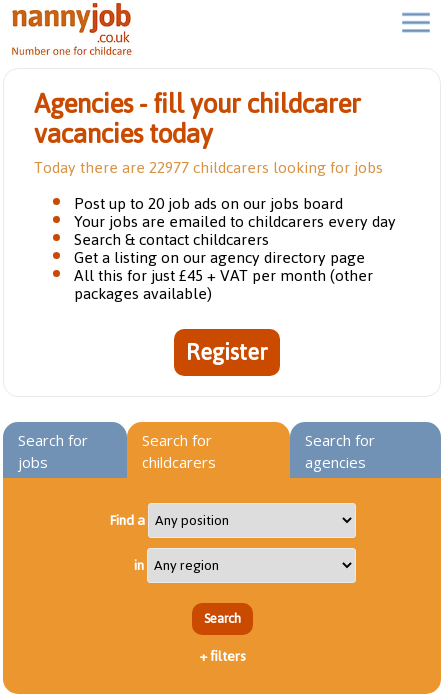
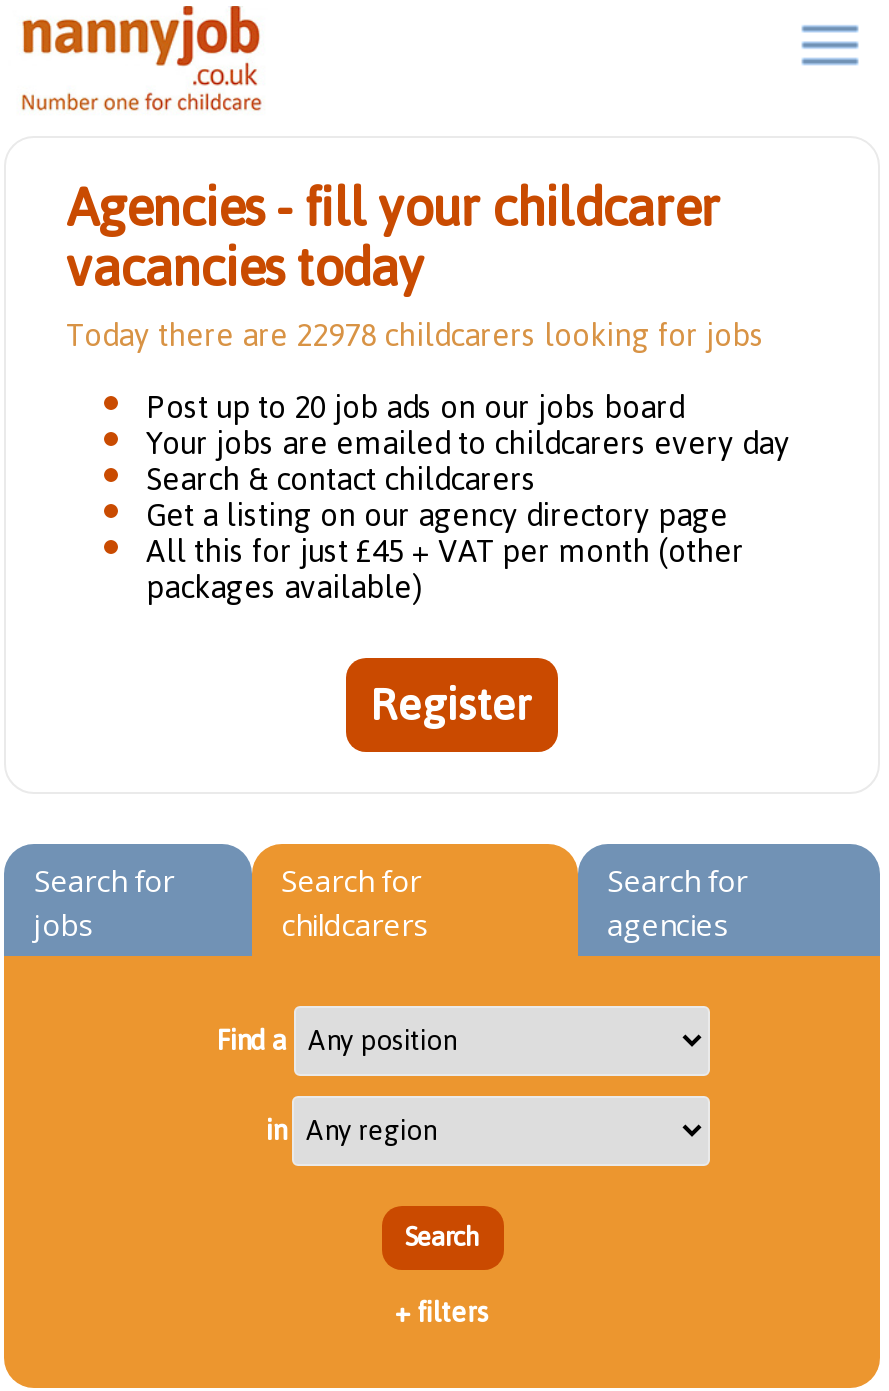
- Today there are 22977 childcarers looking for jobs
+ Today there are 22978 childcarers looking for jobs
